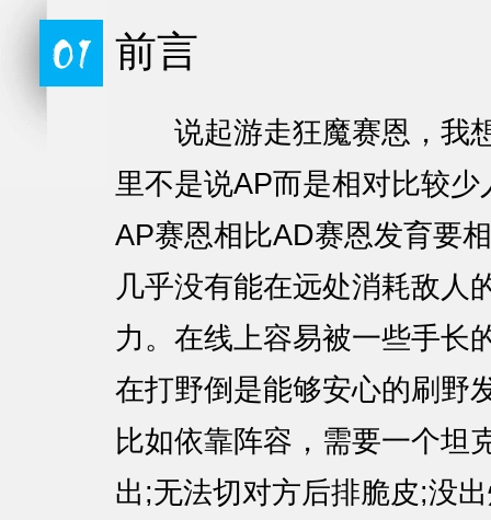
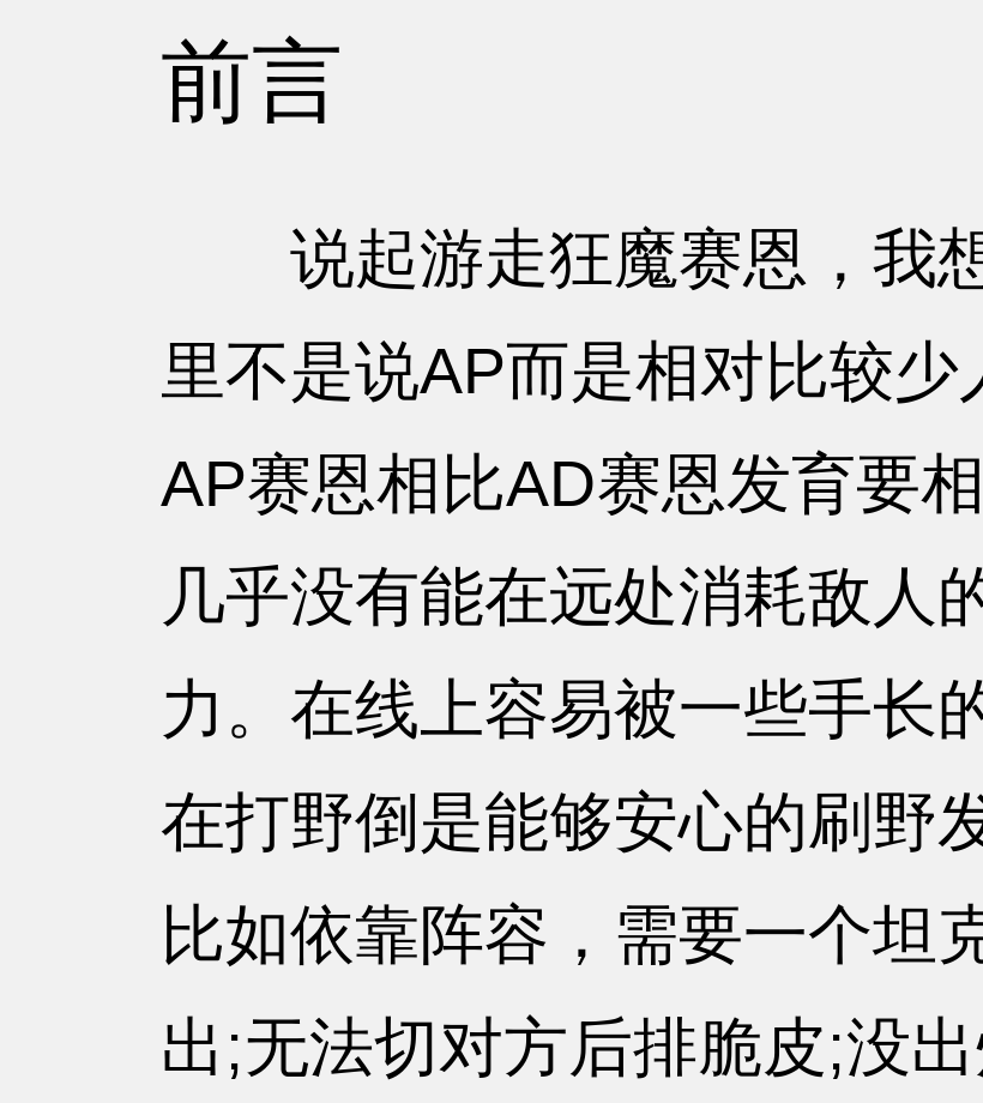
- [image]
